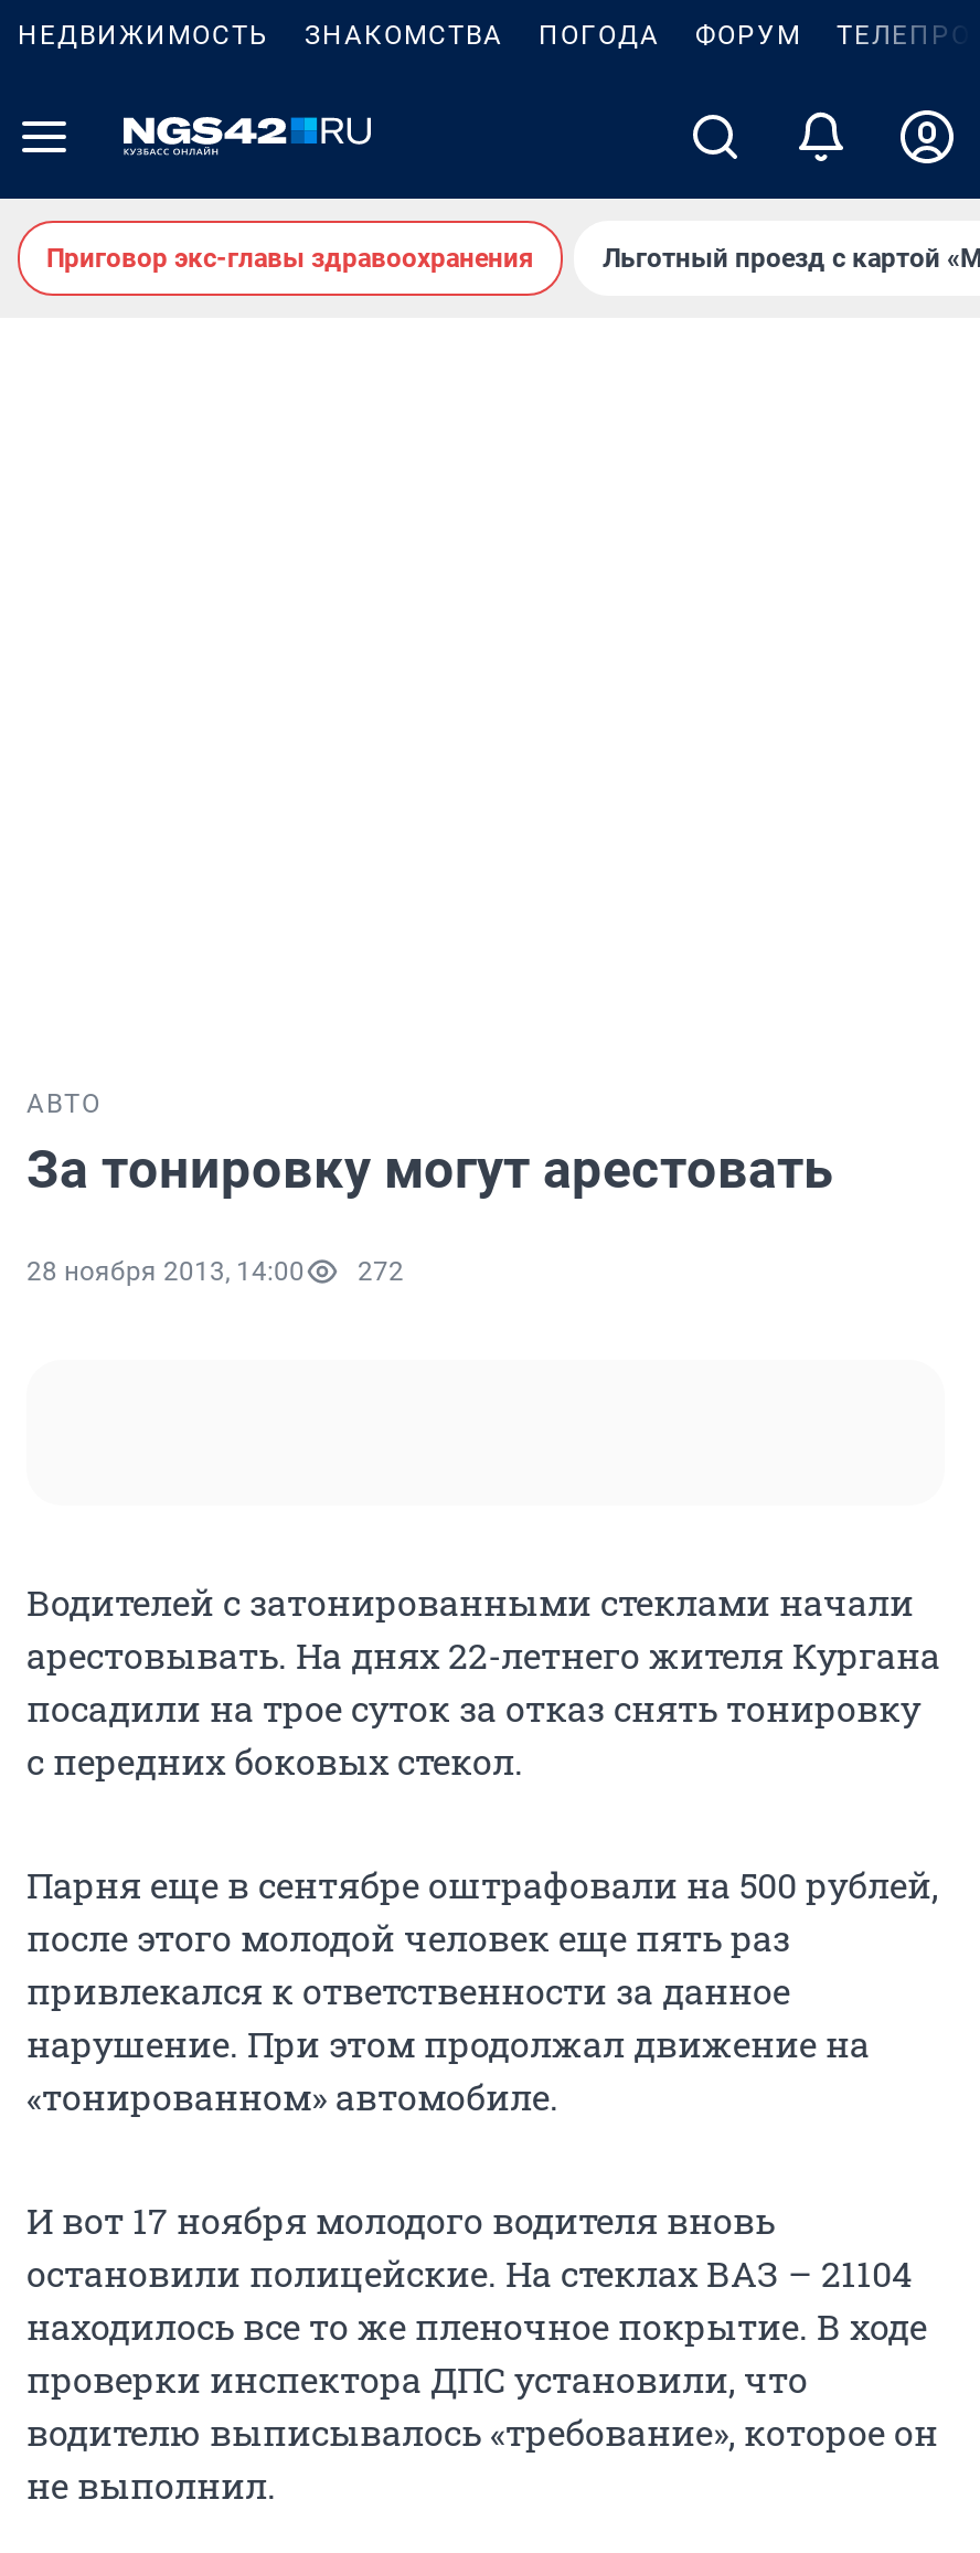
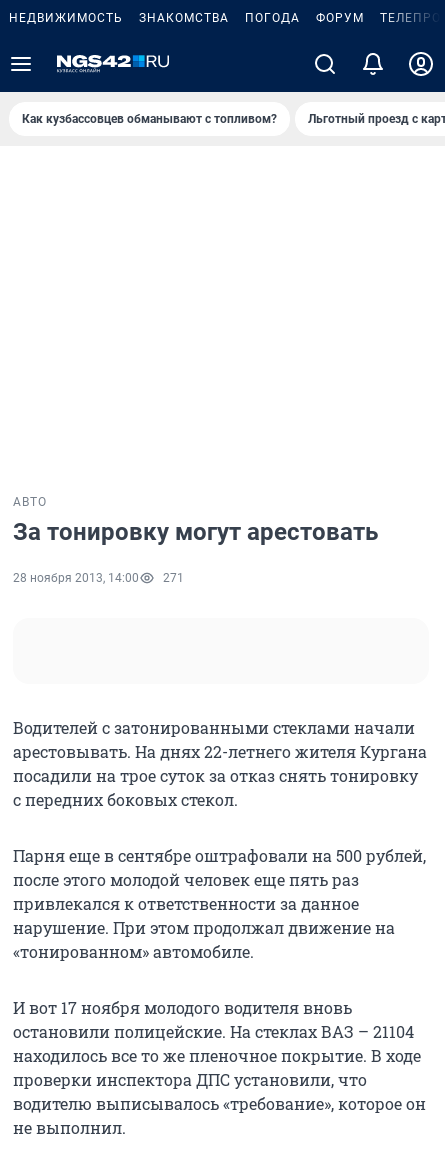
- Приговор экс-главы здравоохранения
+ Как кузбассовцев обманывают с топливом?

- 28 ноября 2013, 14:00 272
+ 28 ноября 2013, 14:00 271
